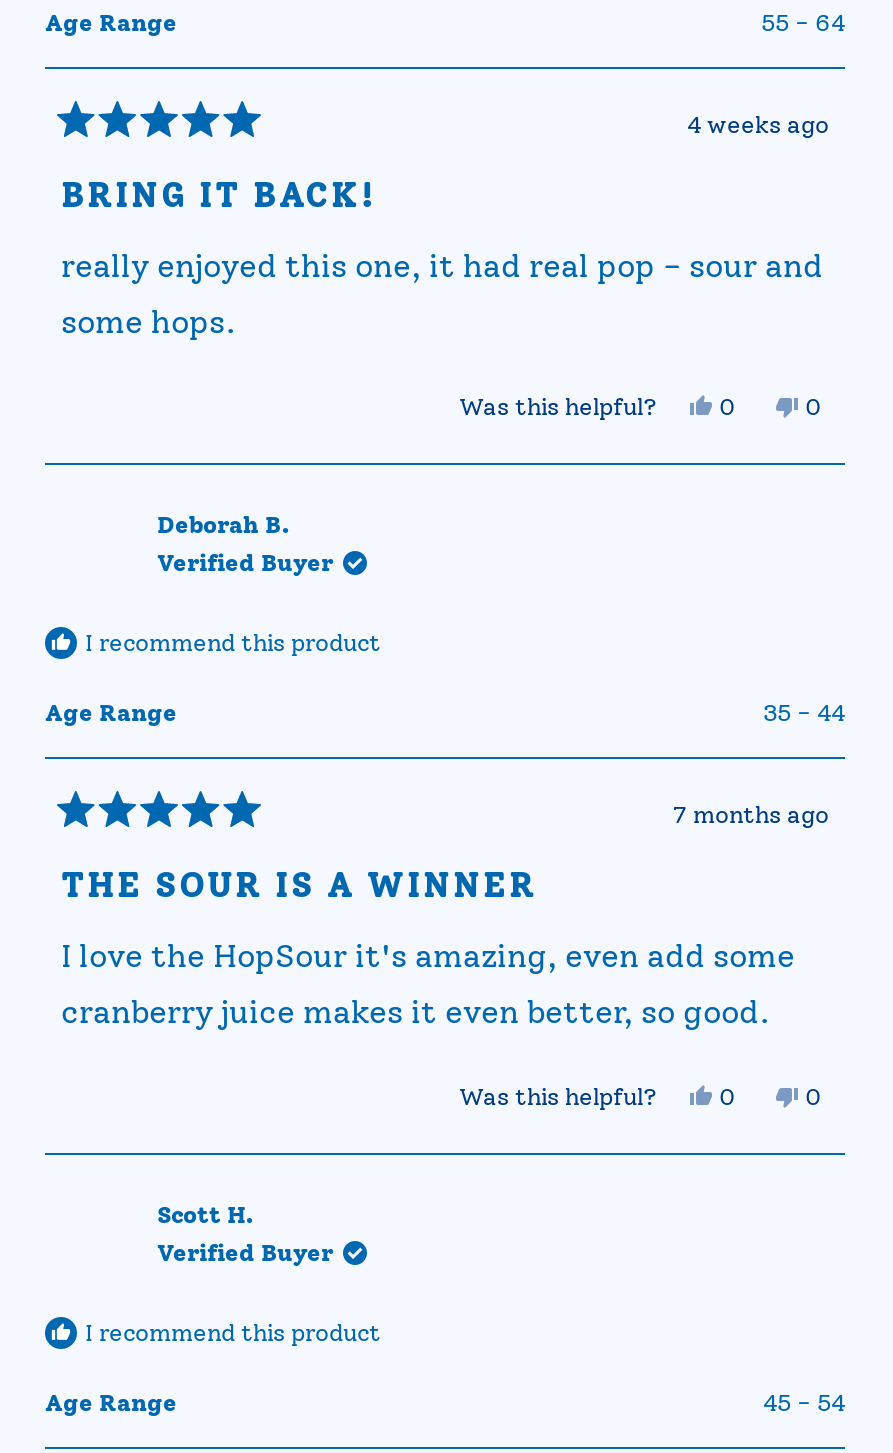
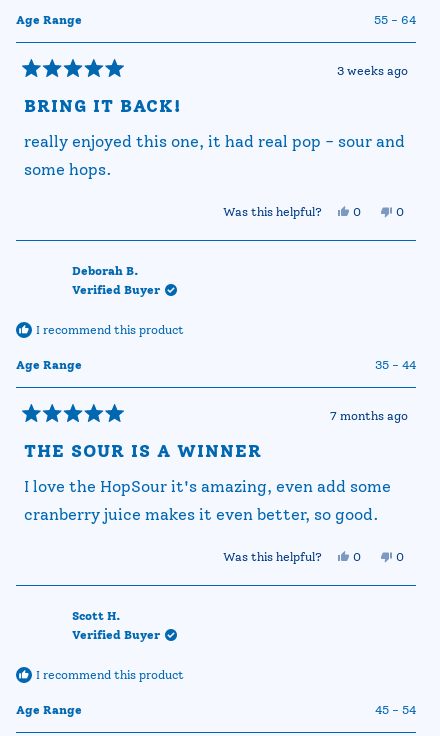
- 4 weeks ago
+ 3 weeks ago
